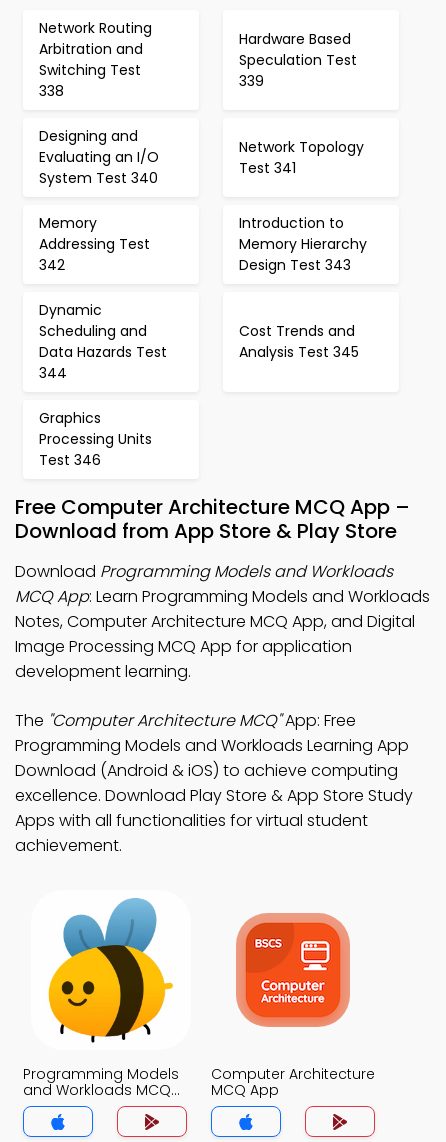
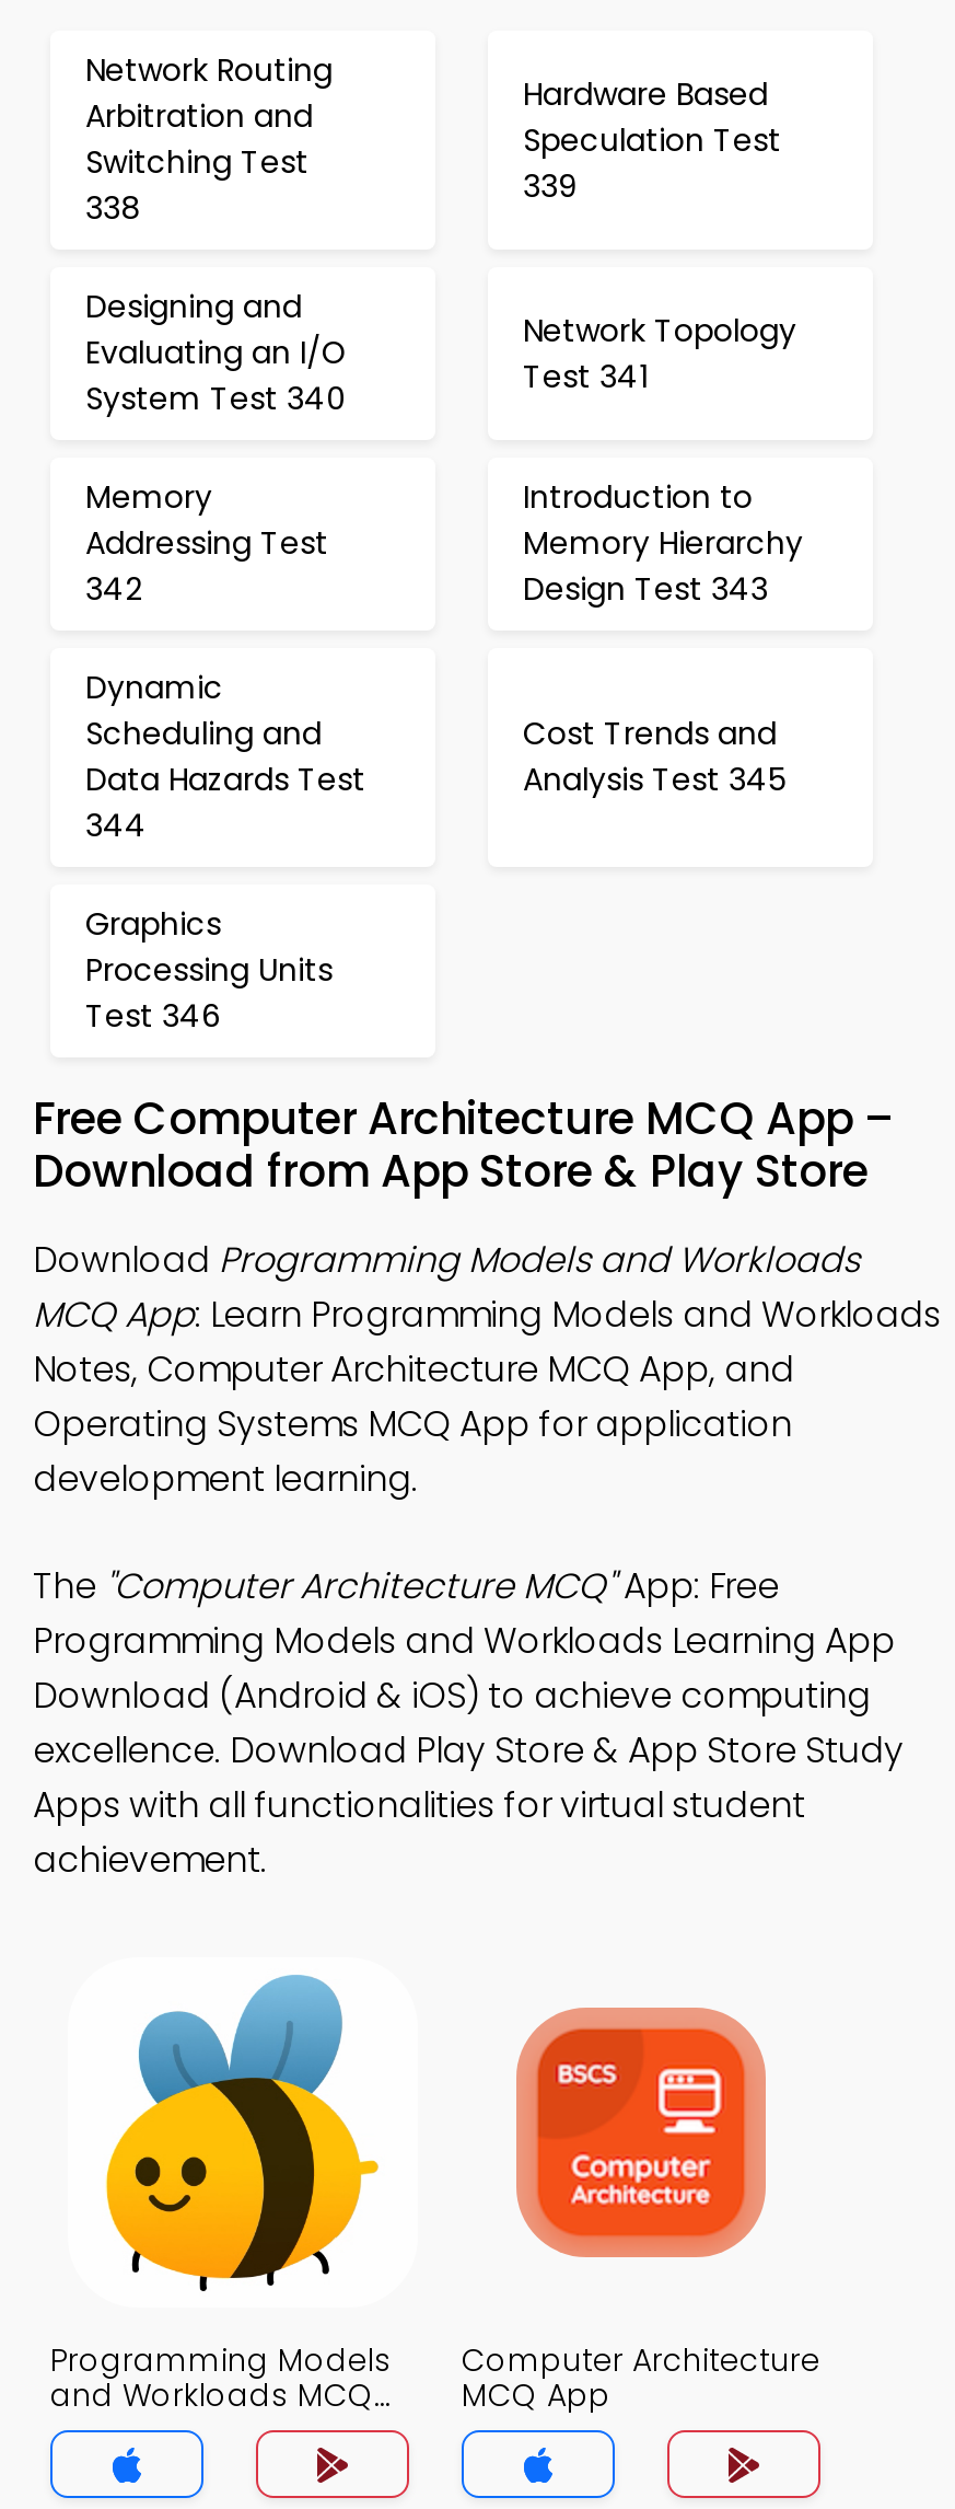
- Notes, Computer Architecture MCQ App, and Digital
- Image Processing MCQ App for application
+ Notes, Computer Architecture MCQ App, and
+ Operating Systems MCQ App for application
